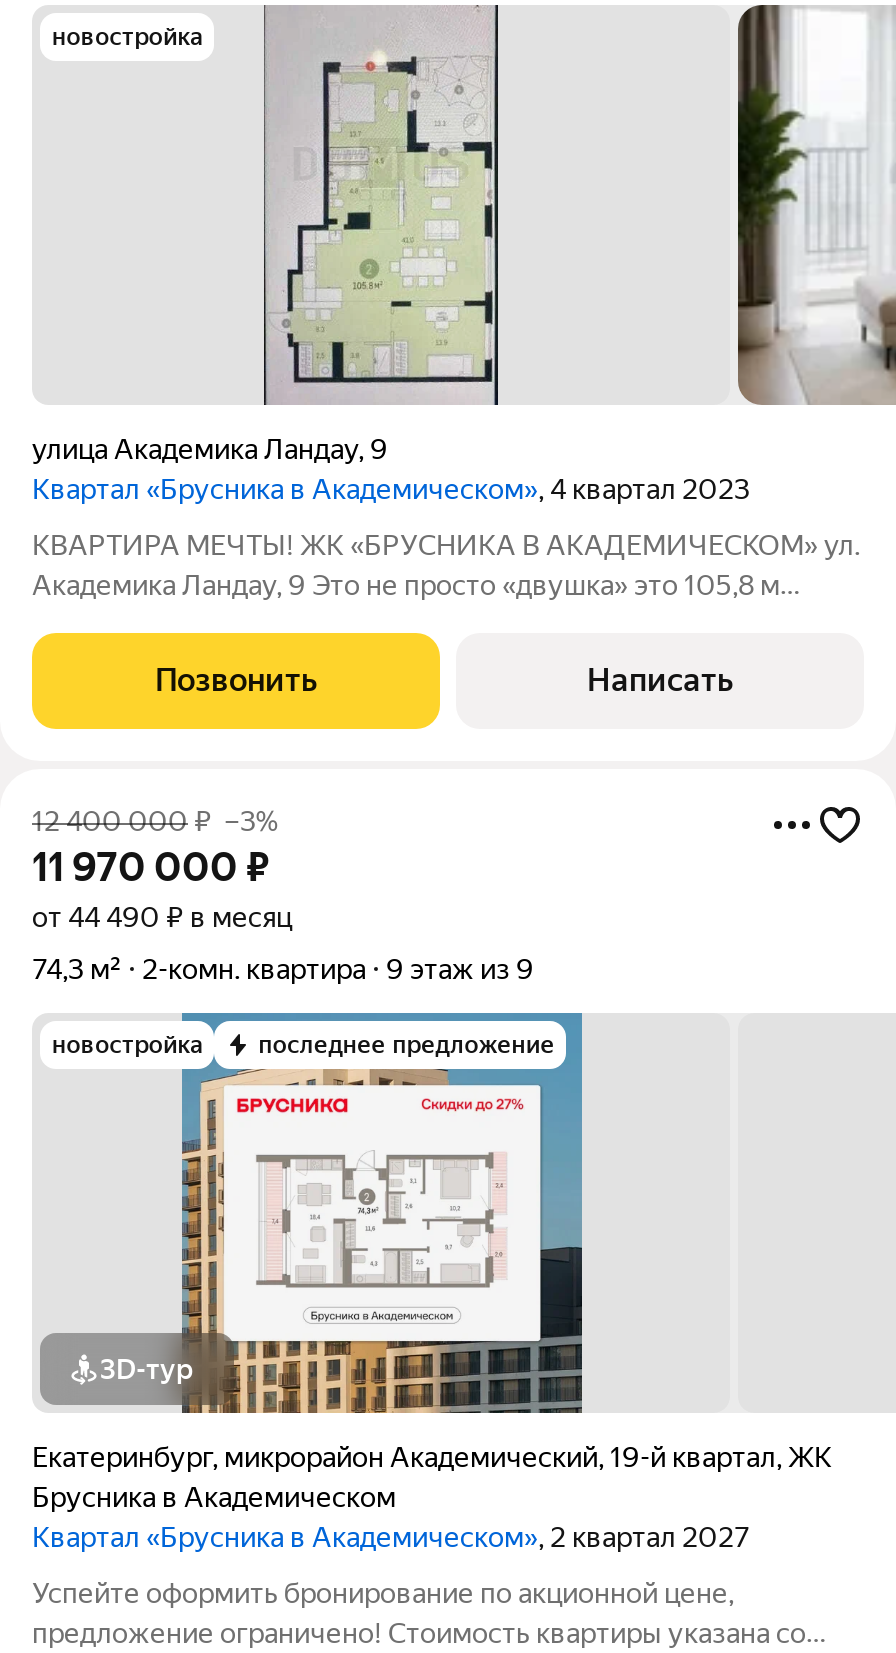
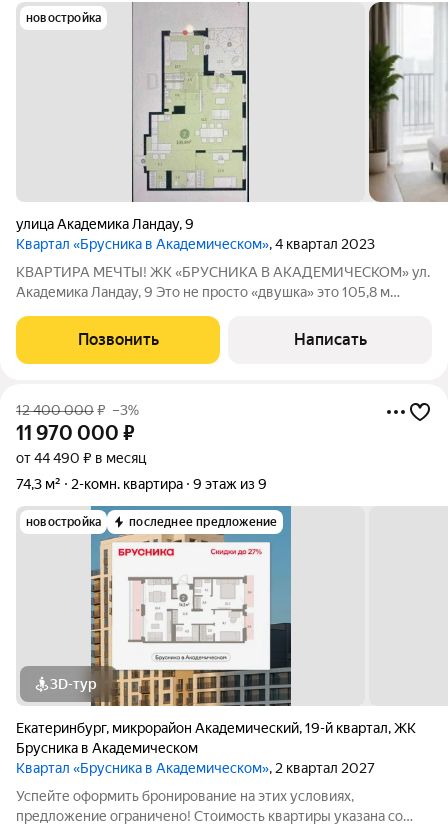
- Успейте оформить бронирование по акционной цене,
+ Успейте оформить бронирование на этих условиях,
